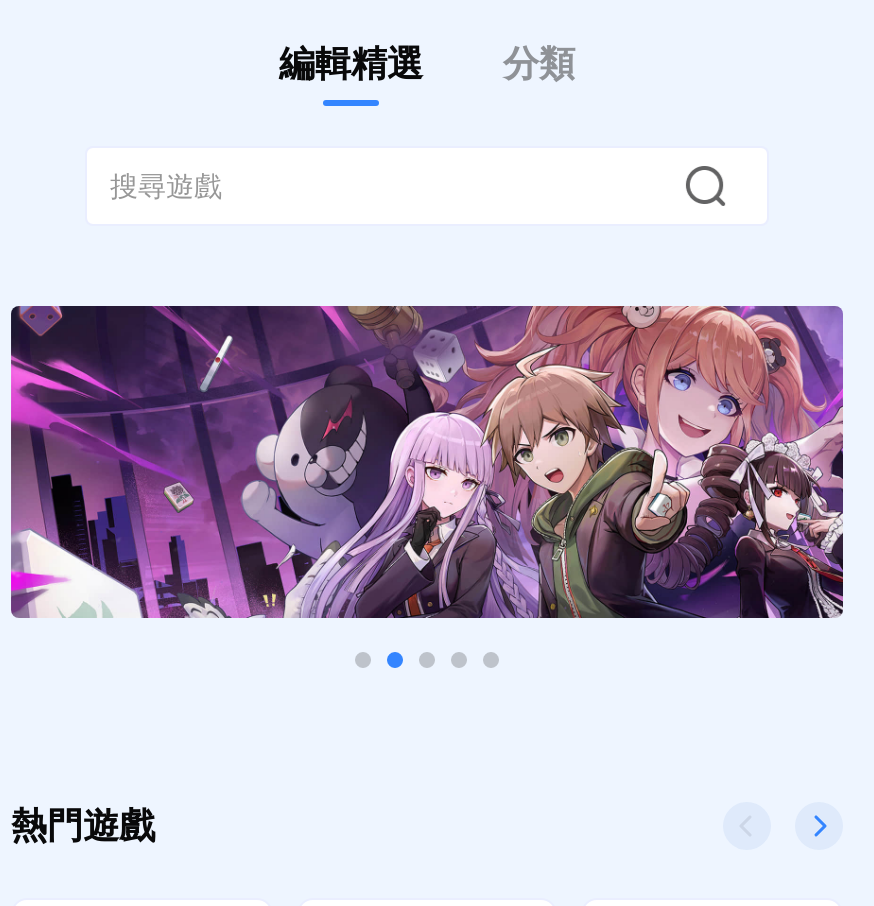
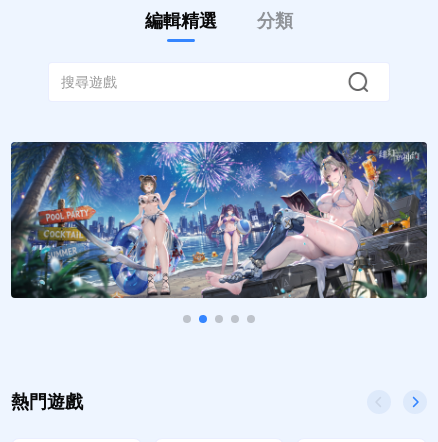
- [image]
+ [image]
